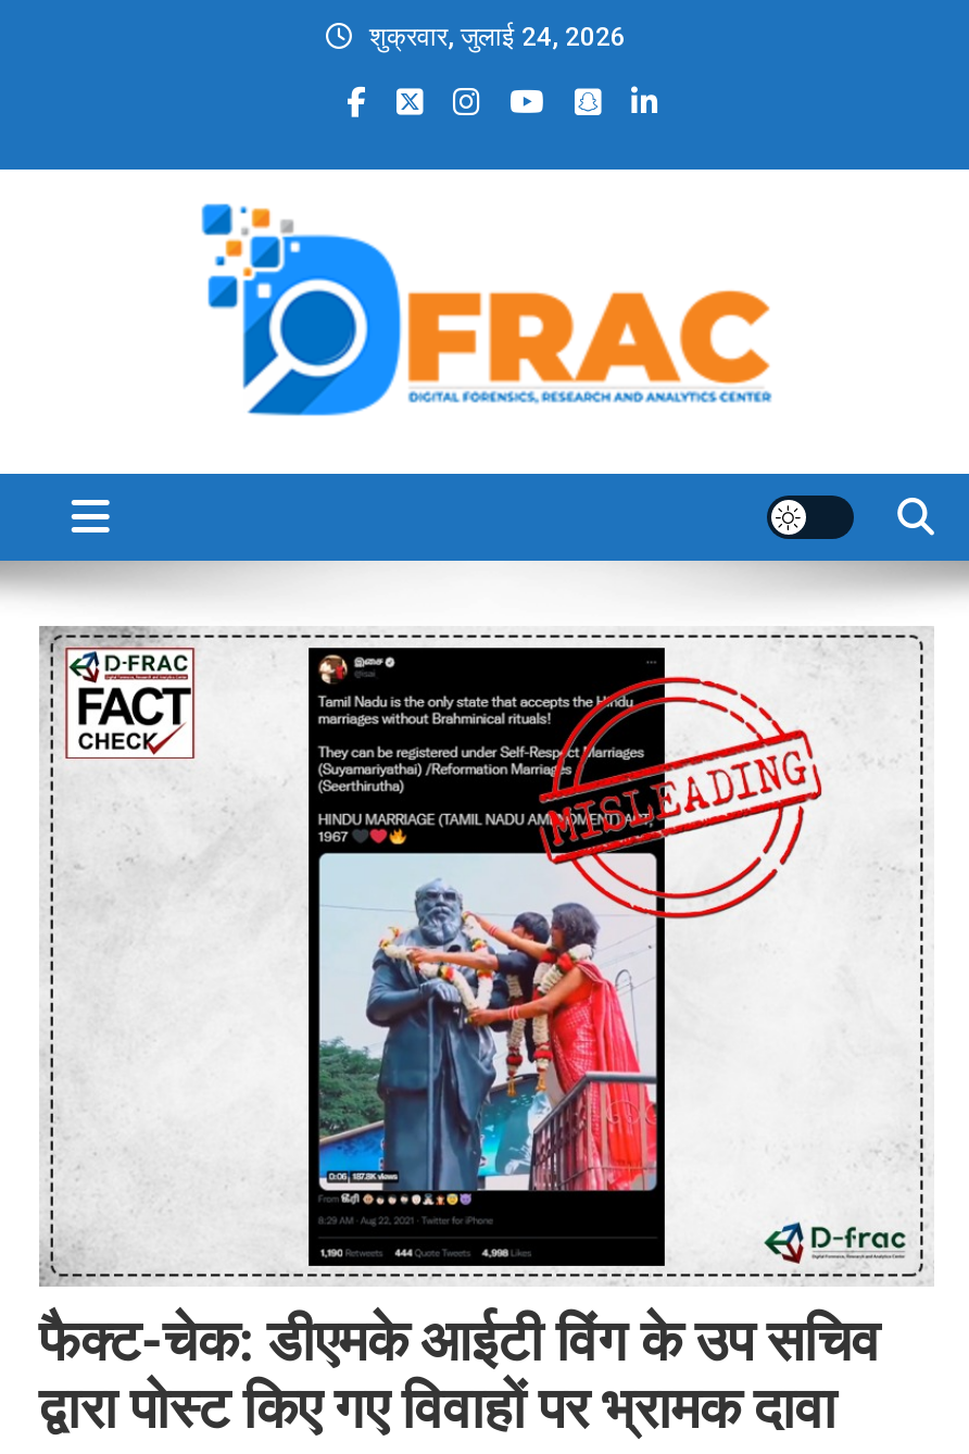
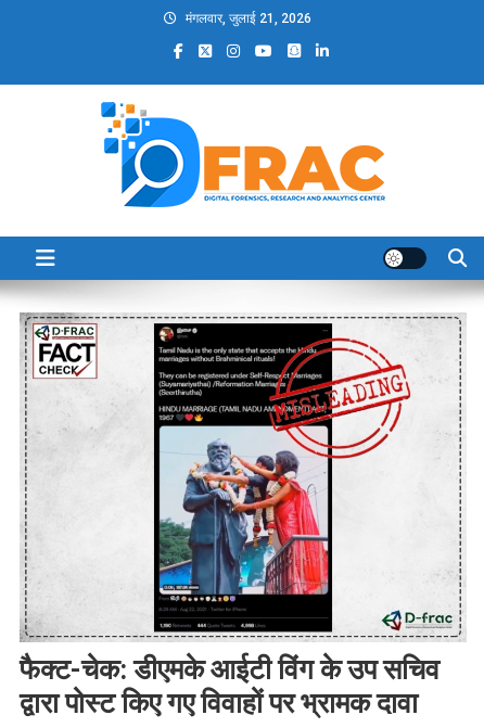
- शुक्रवार, जुलाई 24, 2026
+ मंगलवार, जुलाई 21, 2026
